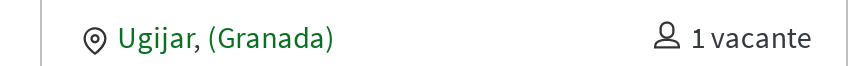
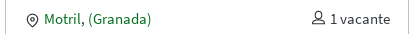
- Ugijar, (Granada)
+ Motril, (Granada)
